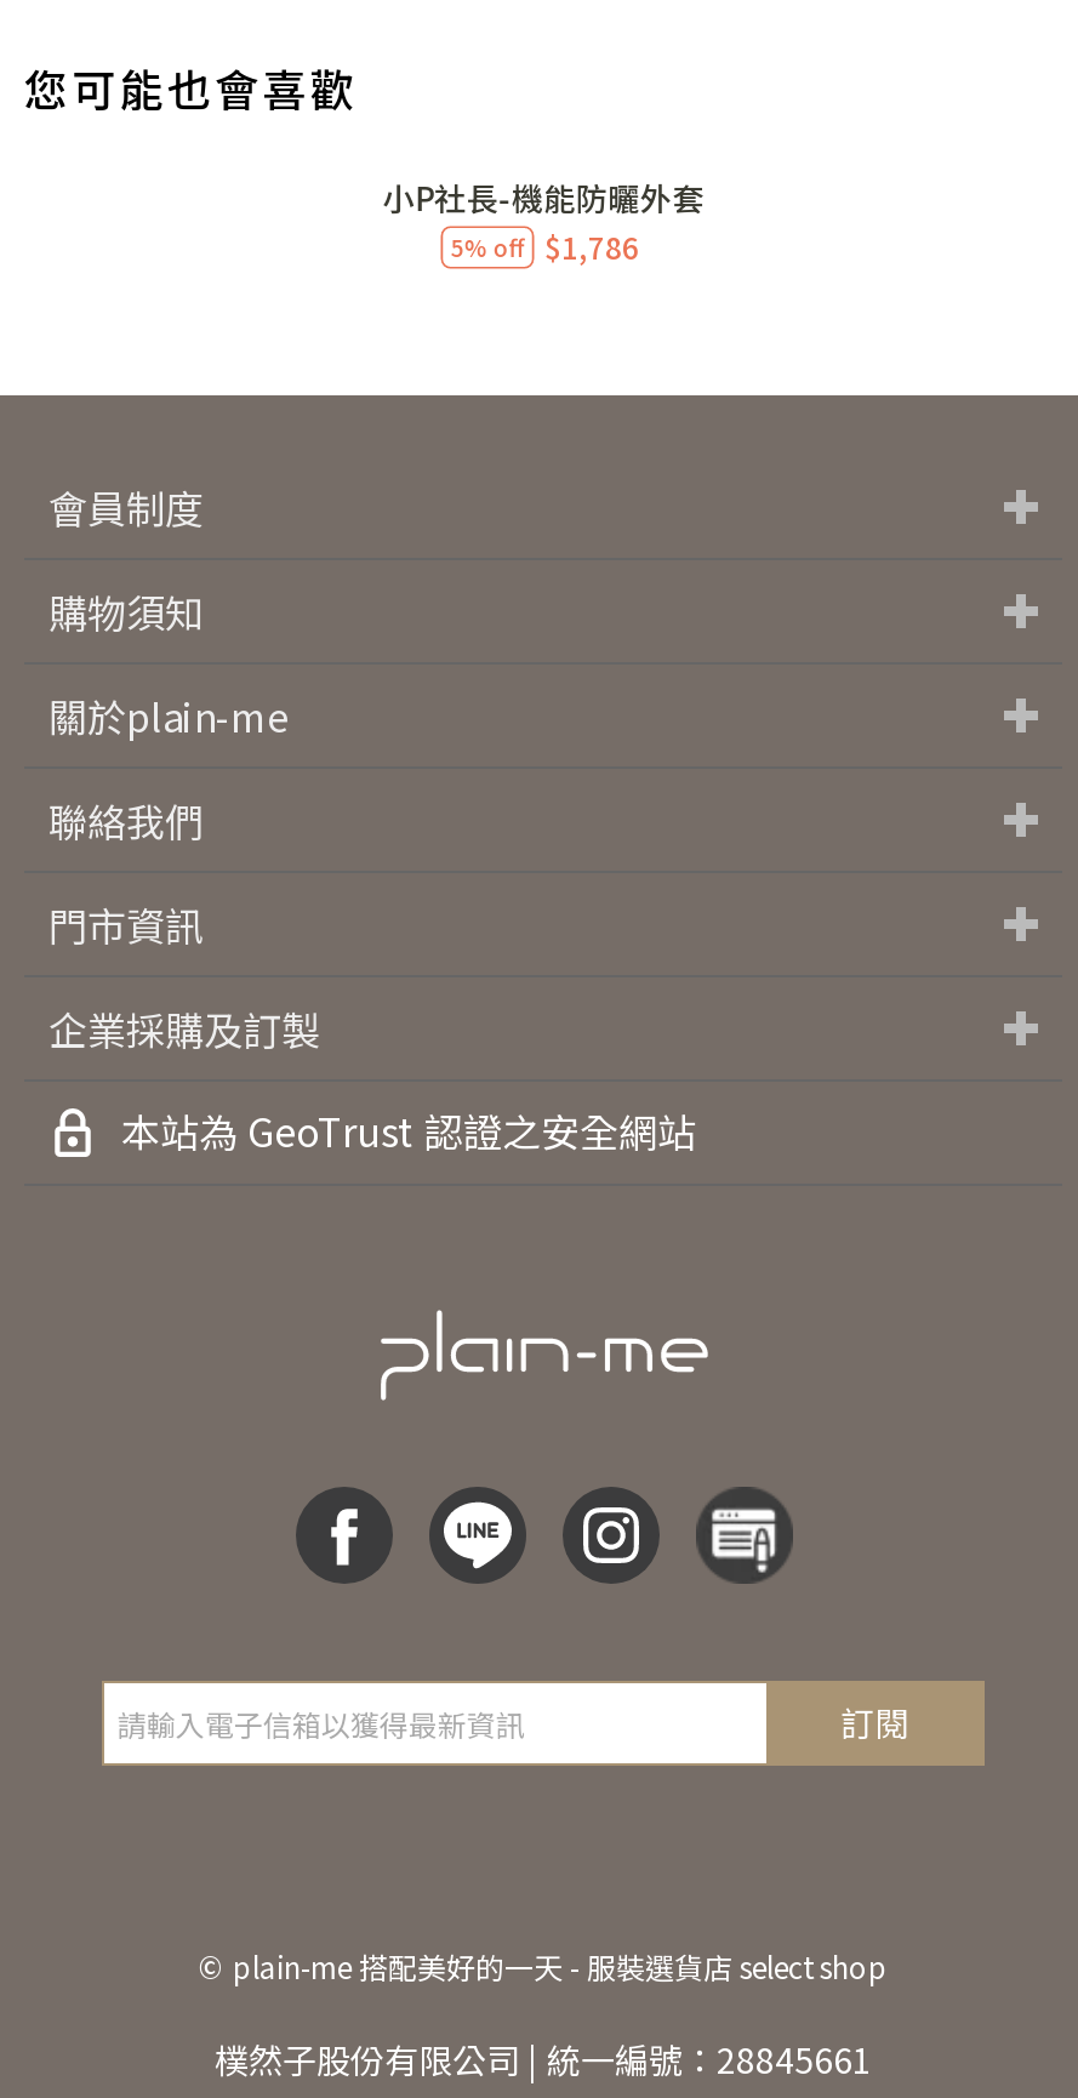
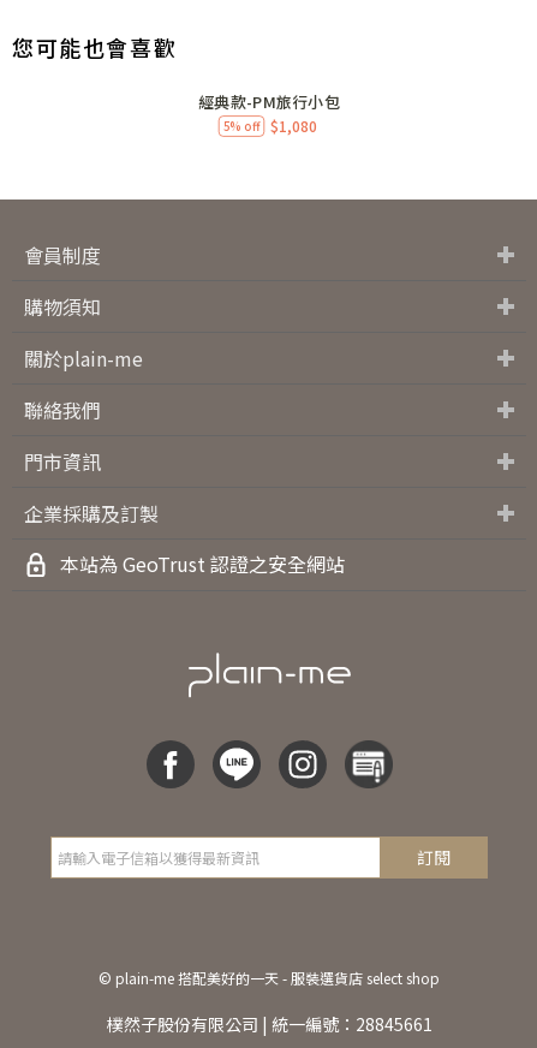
- 小P社長-機能防曬外套
+ 經典款-PM旅行小包

- 5% off $1,786
+ 5% off $1,080
